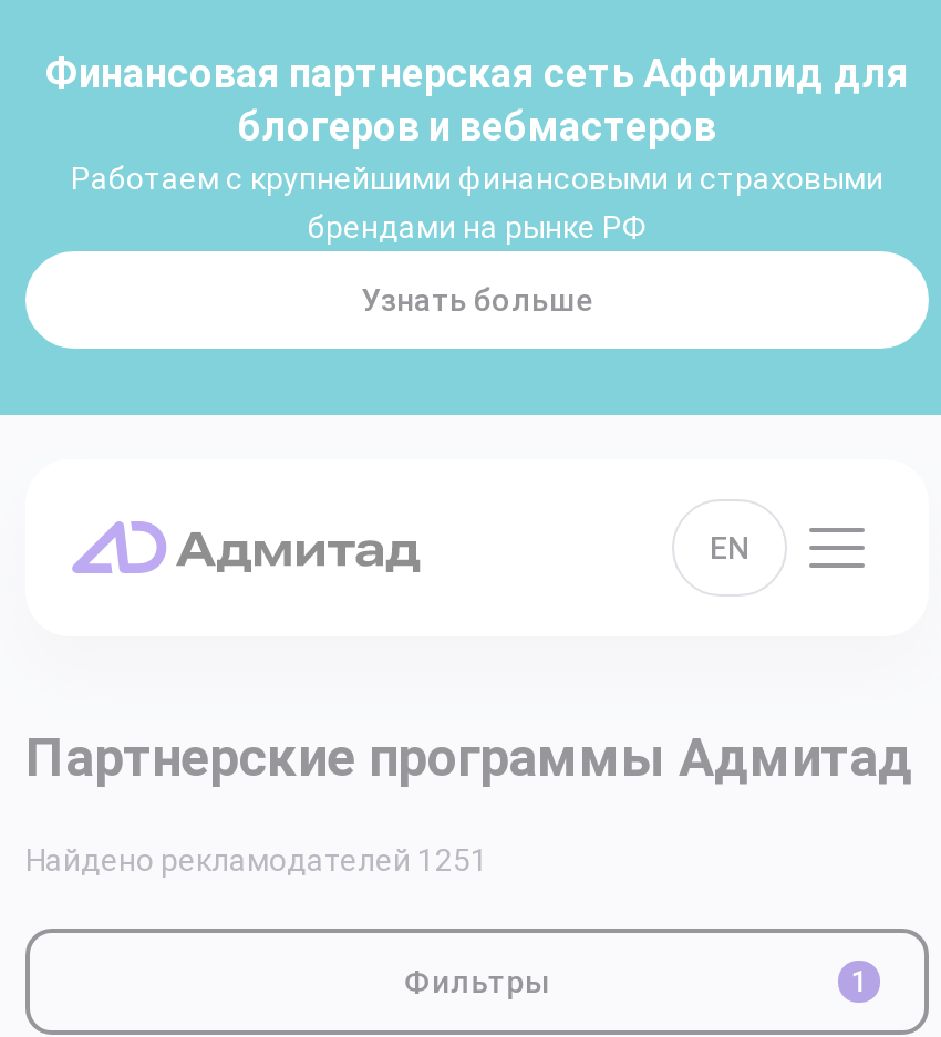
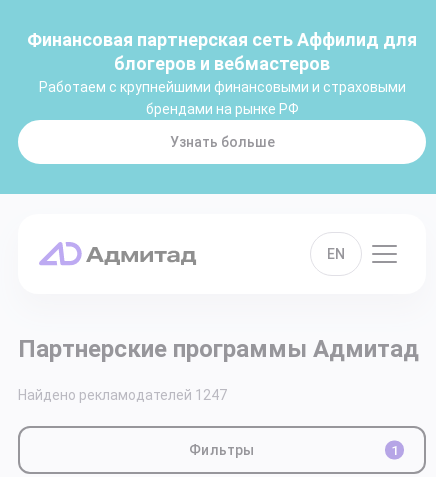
- Найдено рекламодателей 1251
+ Найдено рекламодателей 1247
